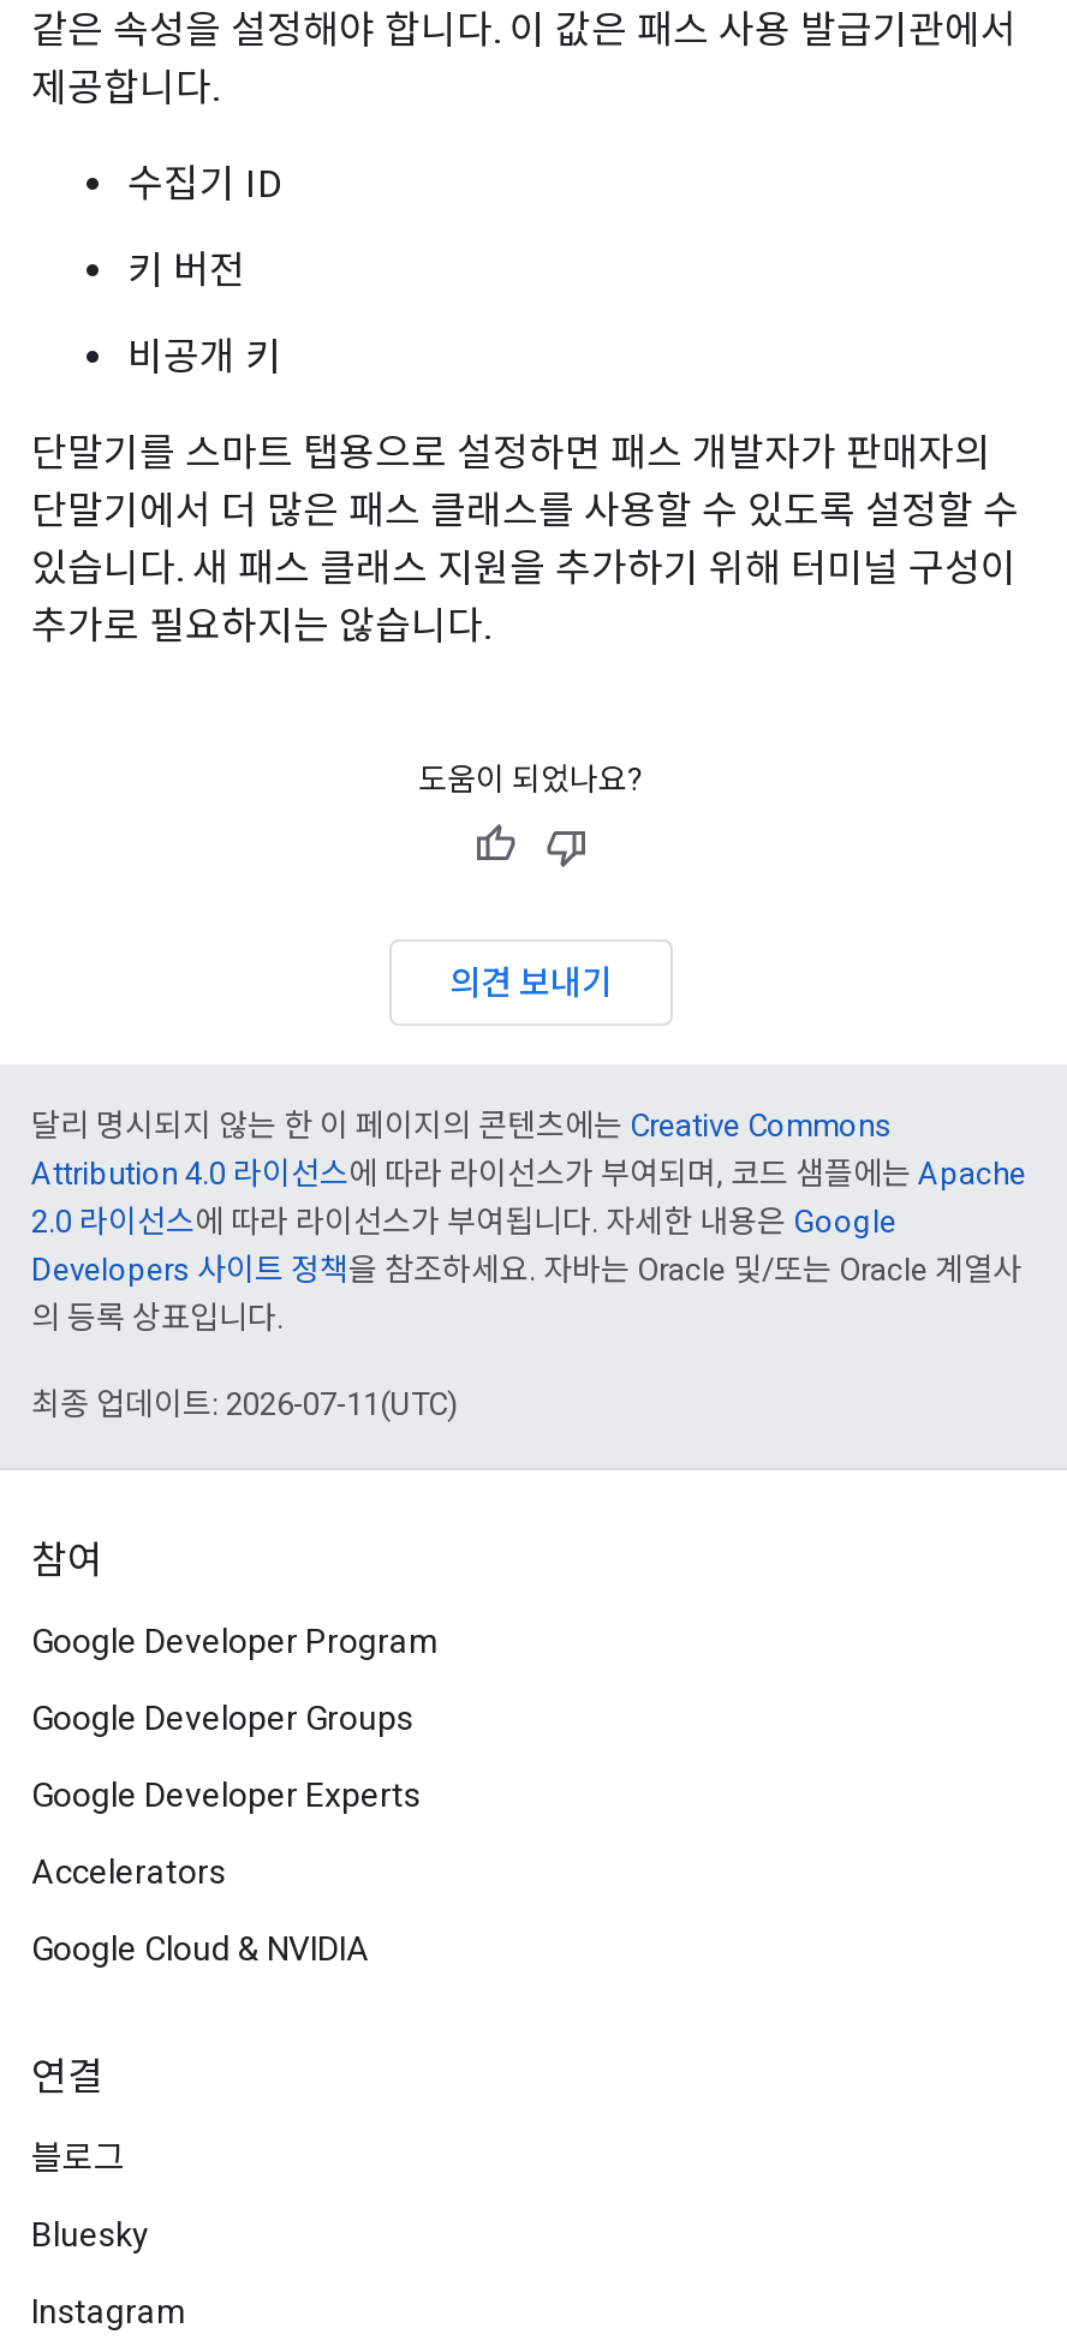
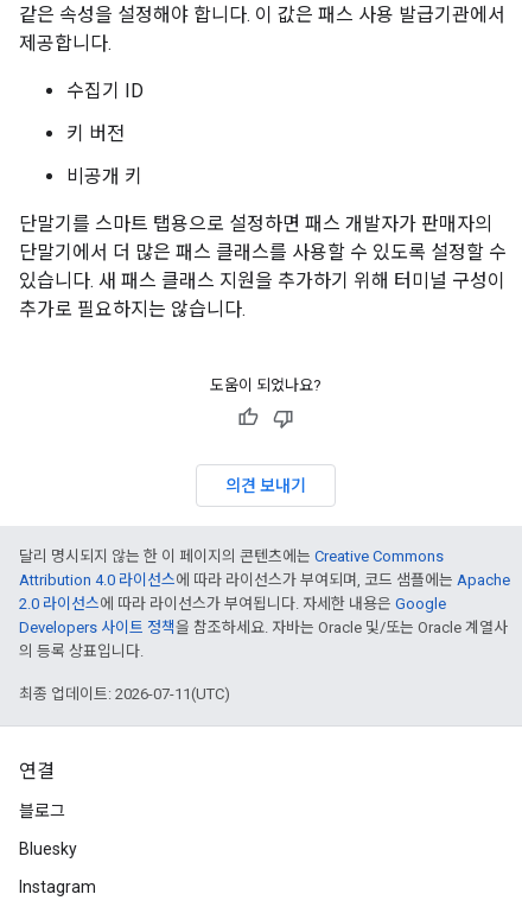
- 참여
- Google Developer Program
- Google Developer Groups
- Google Developer Experts
- Accelerators
- Google Cloud & NVIDIA
